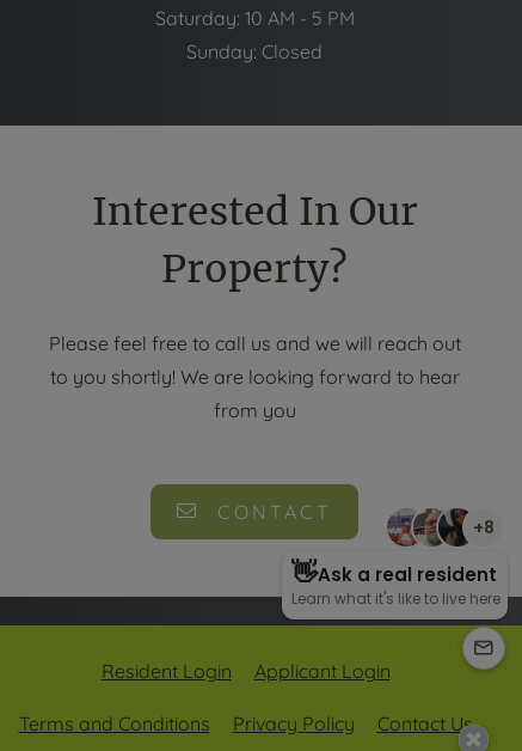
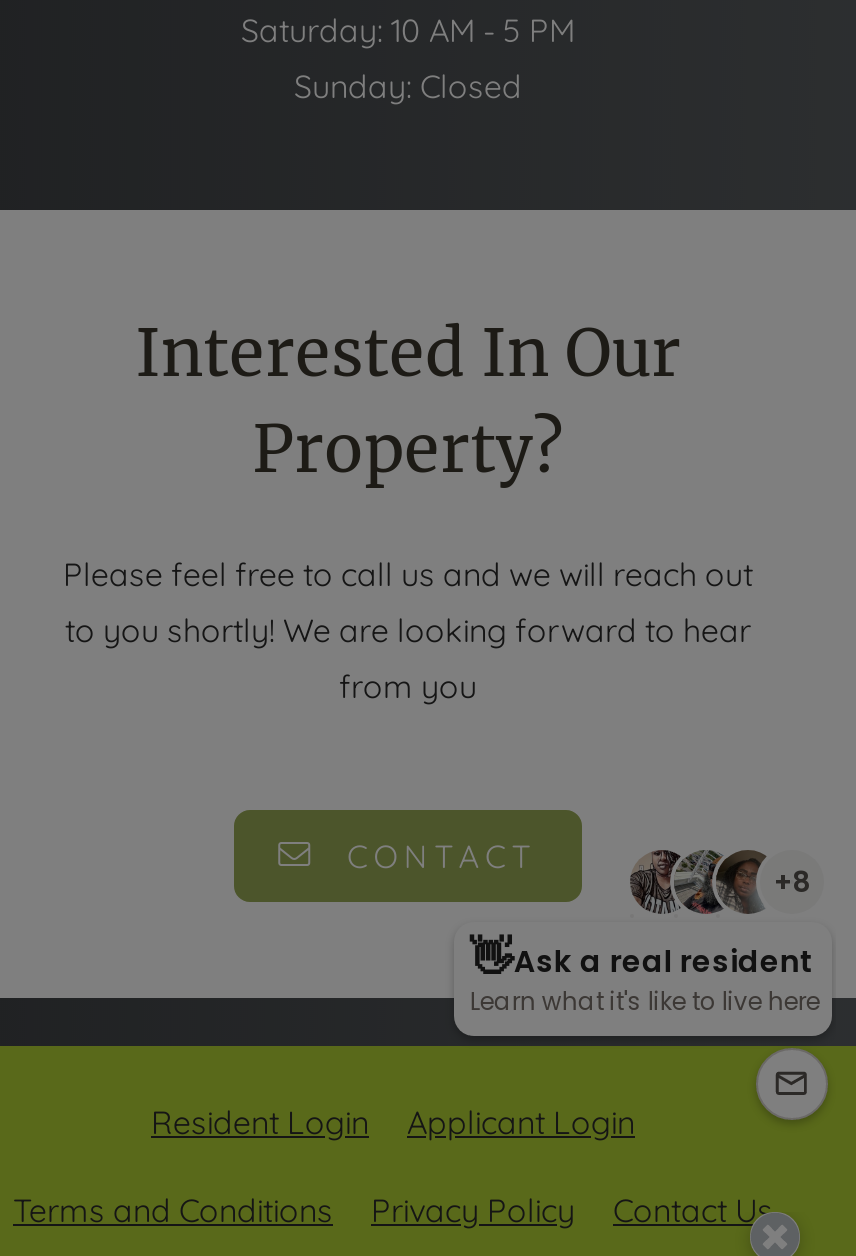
- [image]
+ [image]
